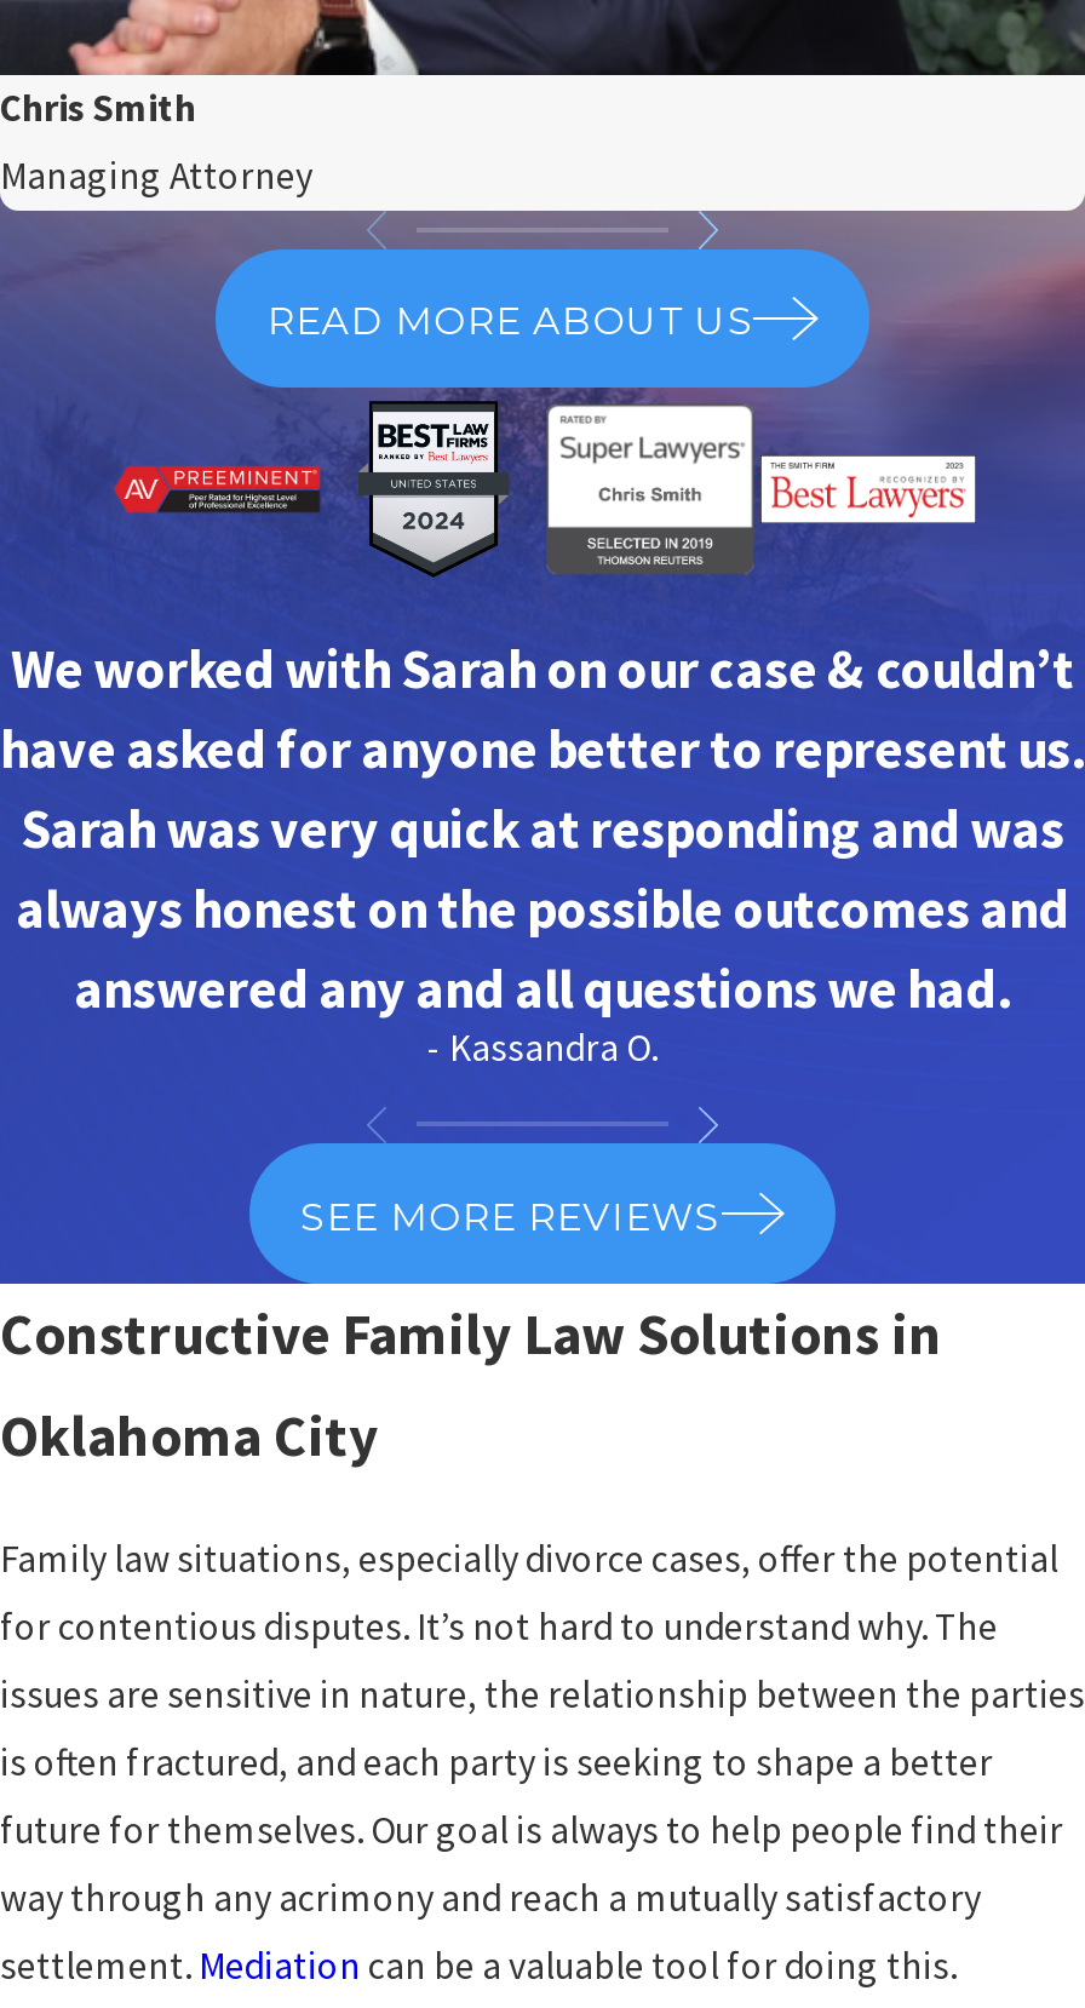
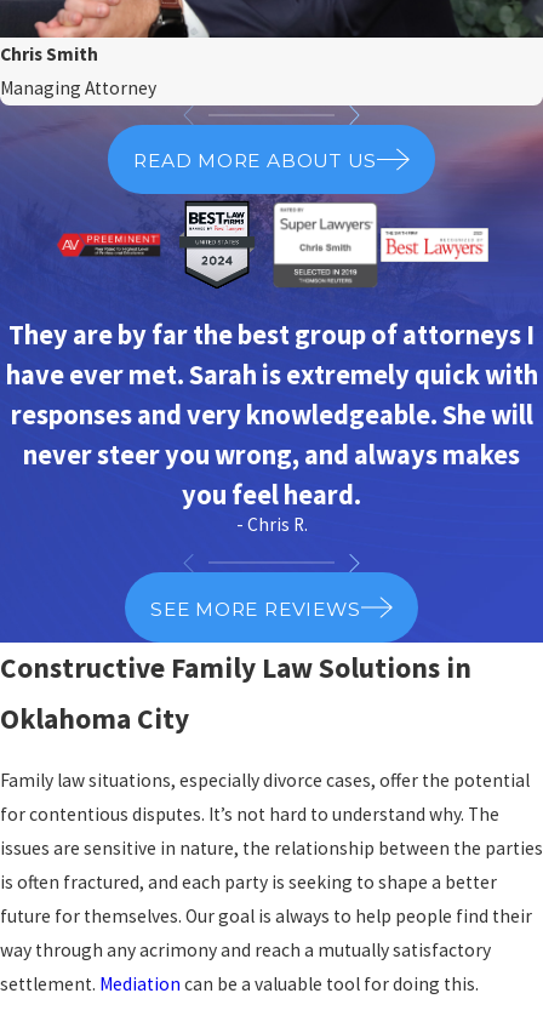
- We worked with Sarah on our case & couldn’t
- have asked for anyone better to represent us.
- Sarah was very quick at responding and was
- always honest on the possible outcomes and
- answered any and all questions we had.
- - Kassandra O.
+ They are by far the best group of attorneys I
+ have ever met. Sarah is extremely quick with
+ responses and very knowledgeable. She will
+ never steer you wrong, and always makes
+ you feel heard.
+ - Chris R.
